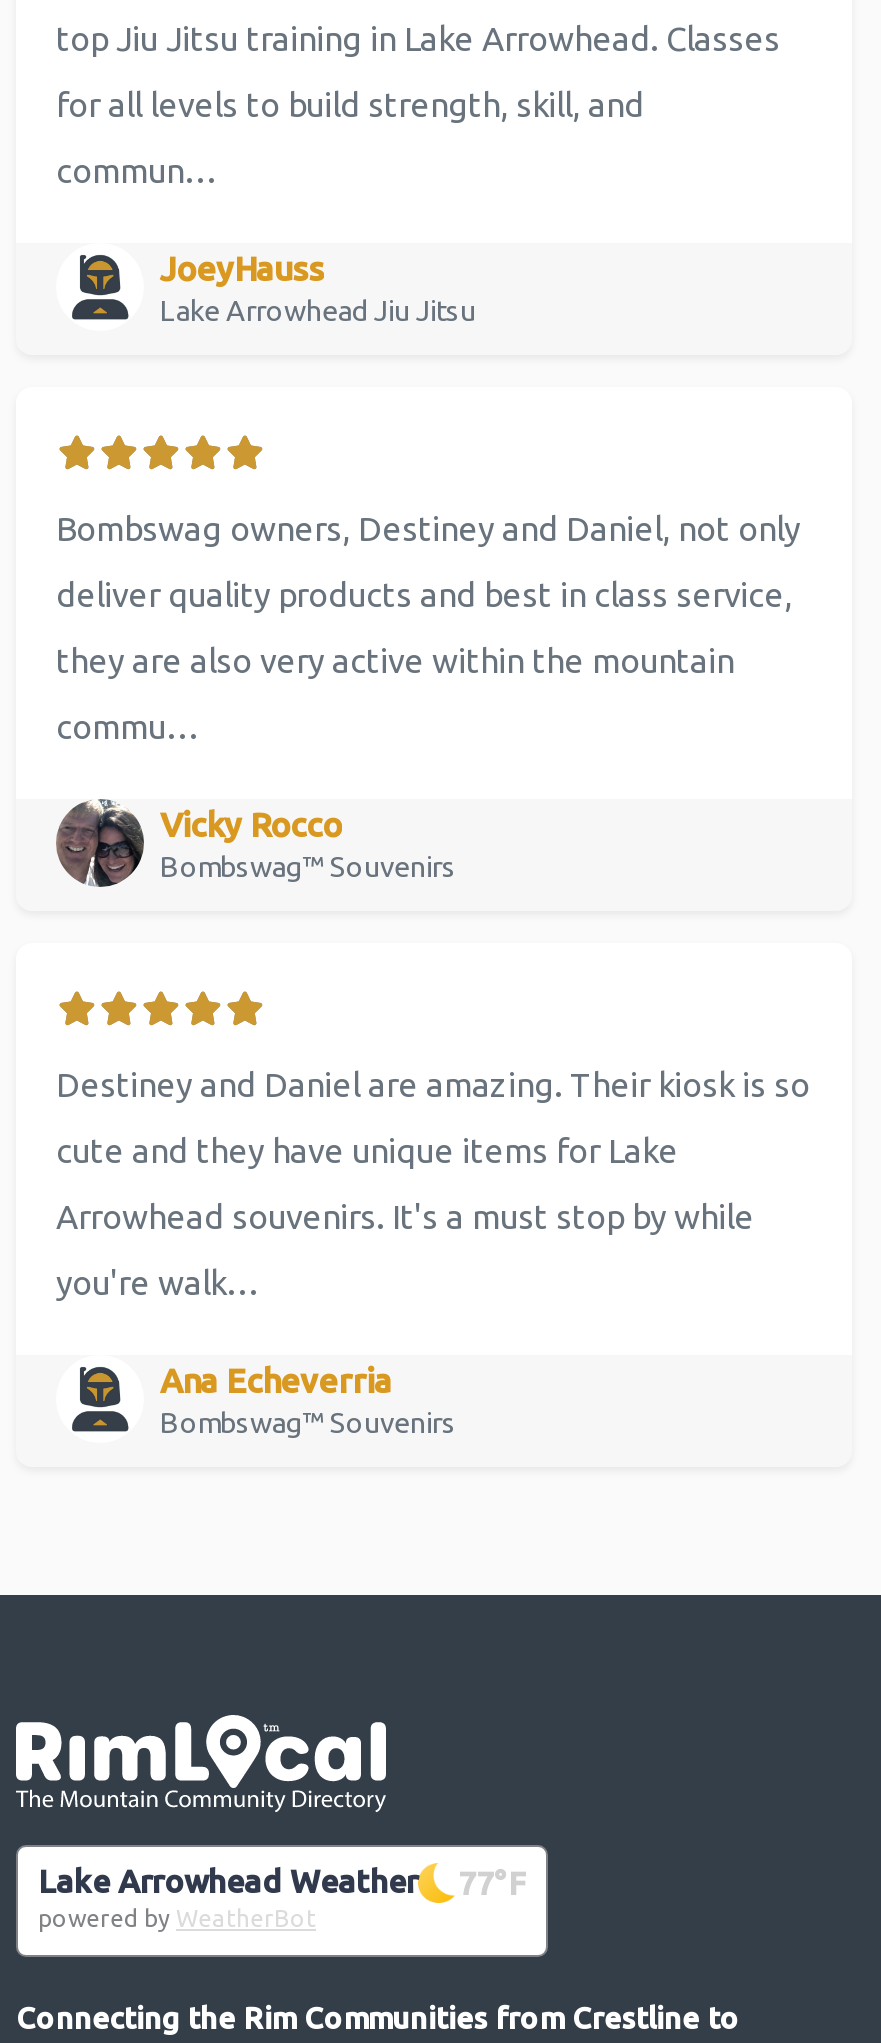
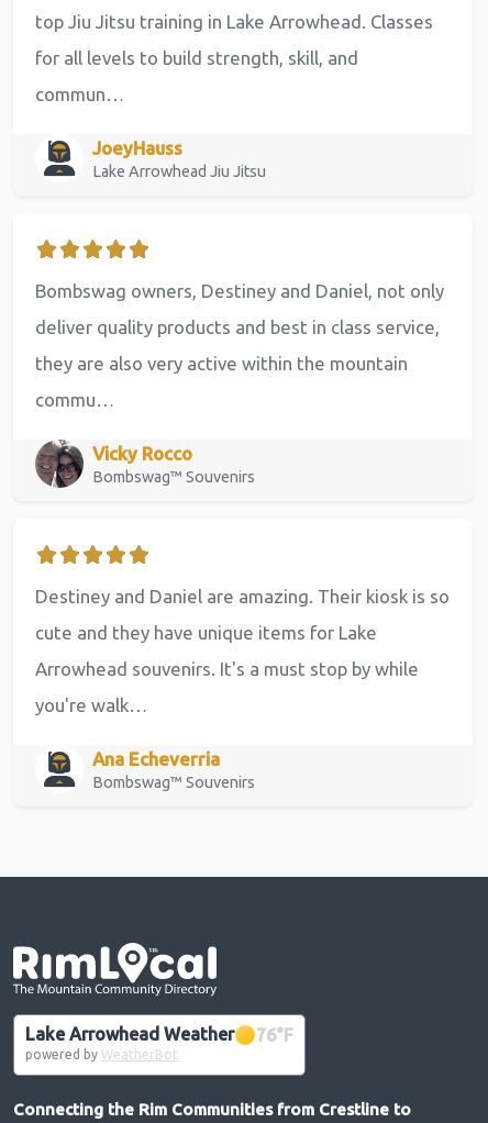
- Lake Arrowhead Weather 77°F
+ Lake Arrowhead Weather 76°F
